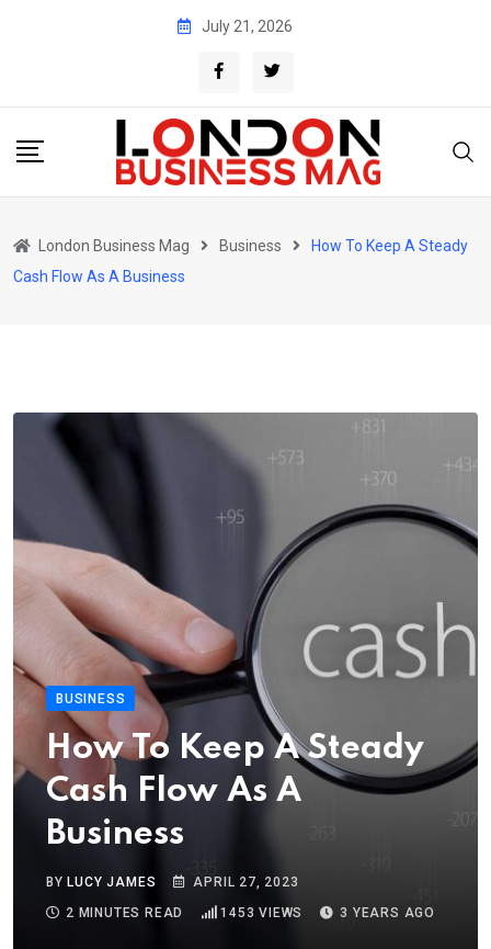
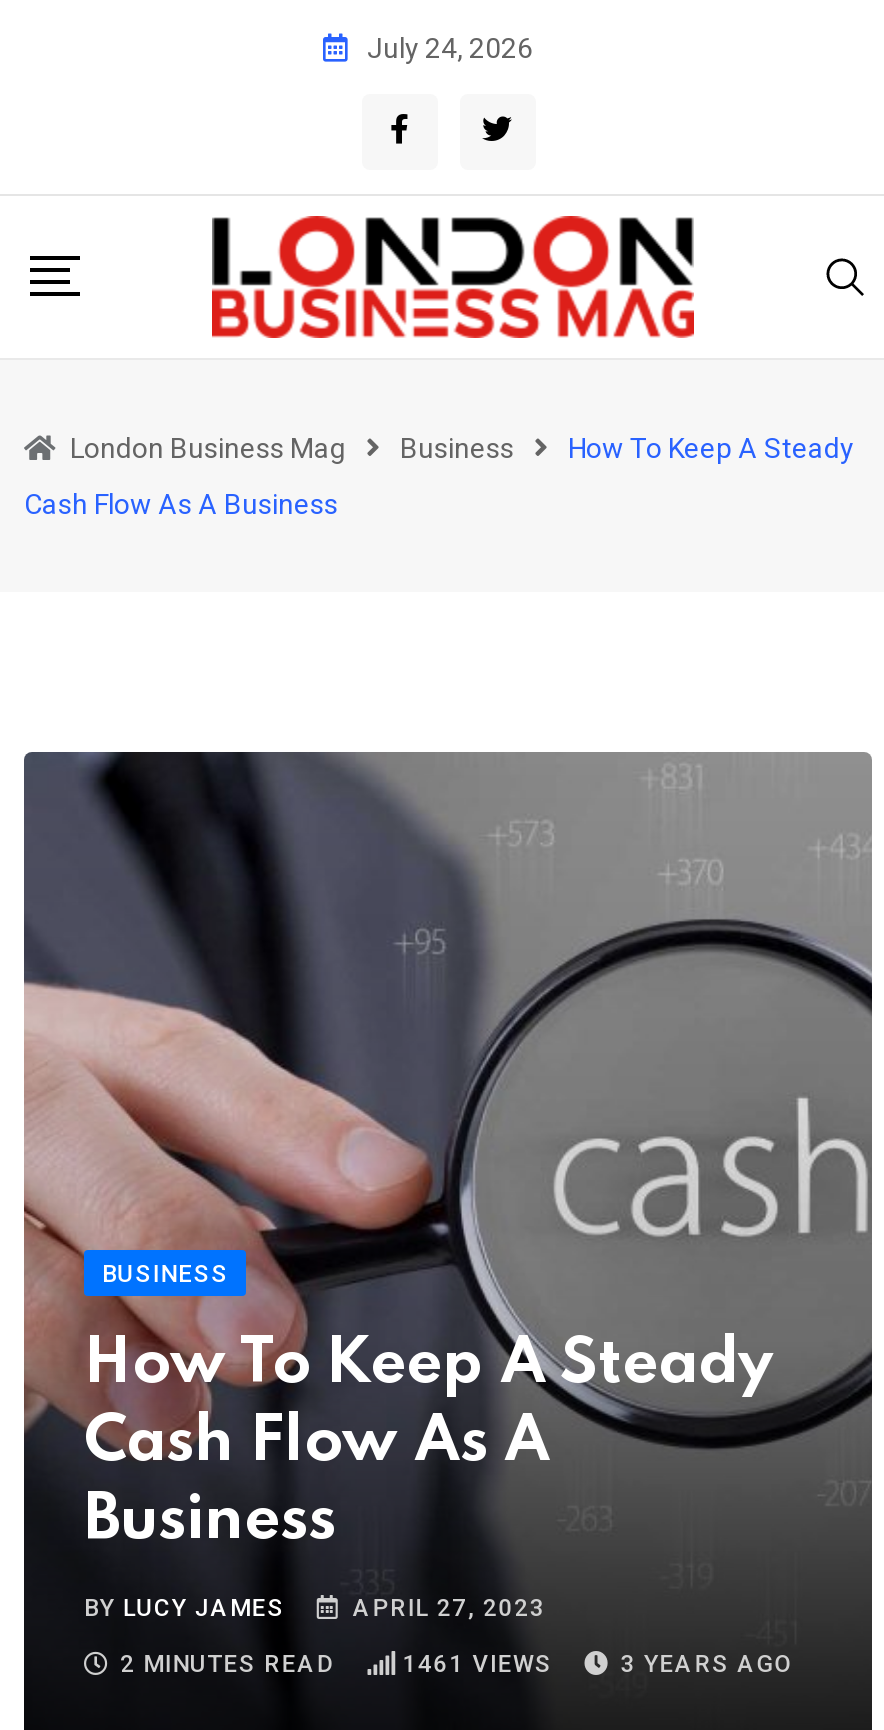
- July 21, 2026
+ July 24, 2026

- 1453 VIEWS
+ 1461 VIEWS
